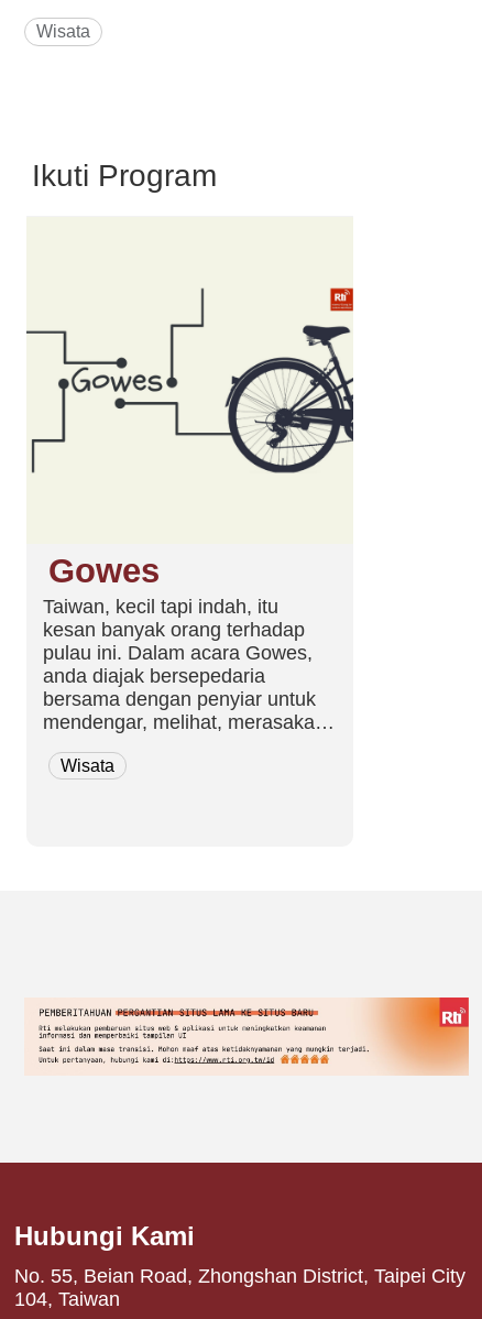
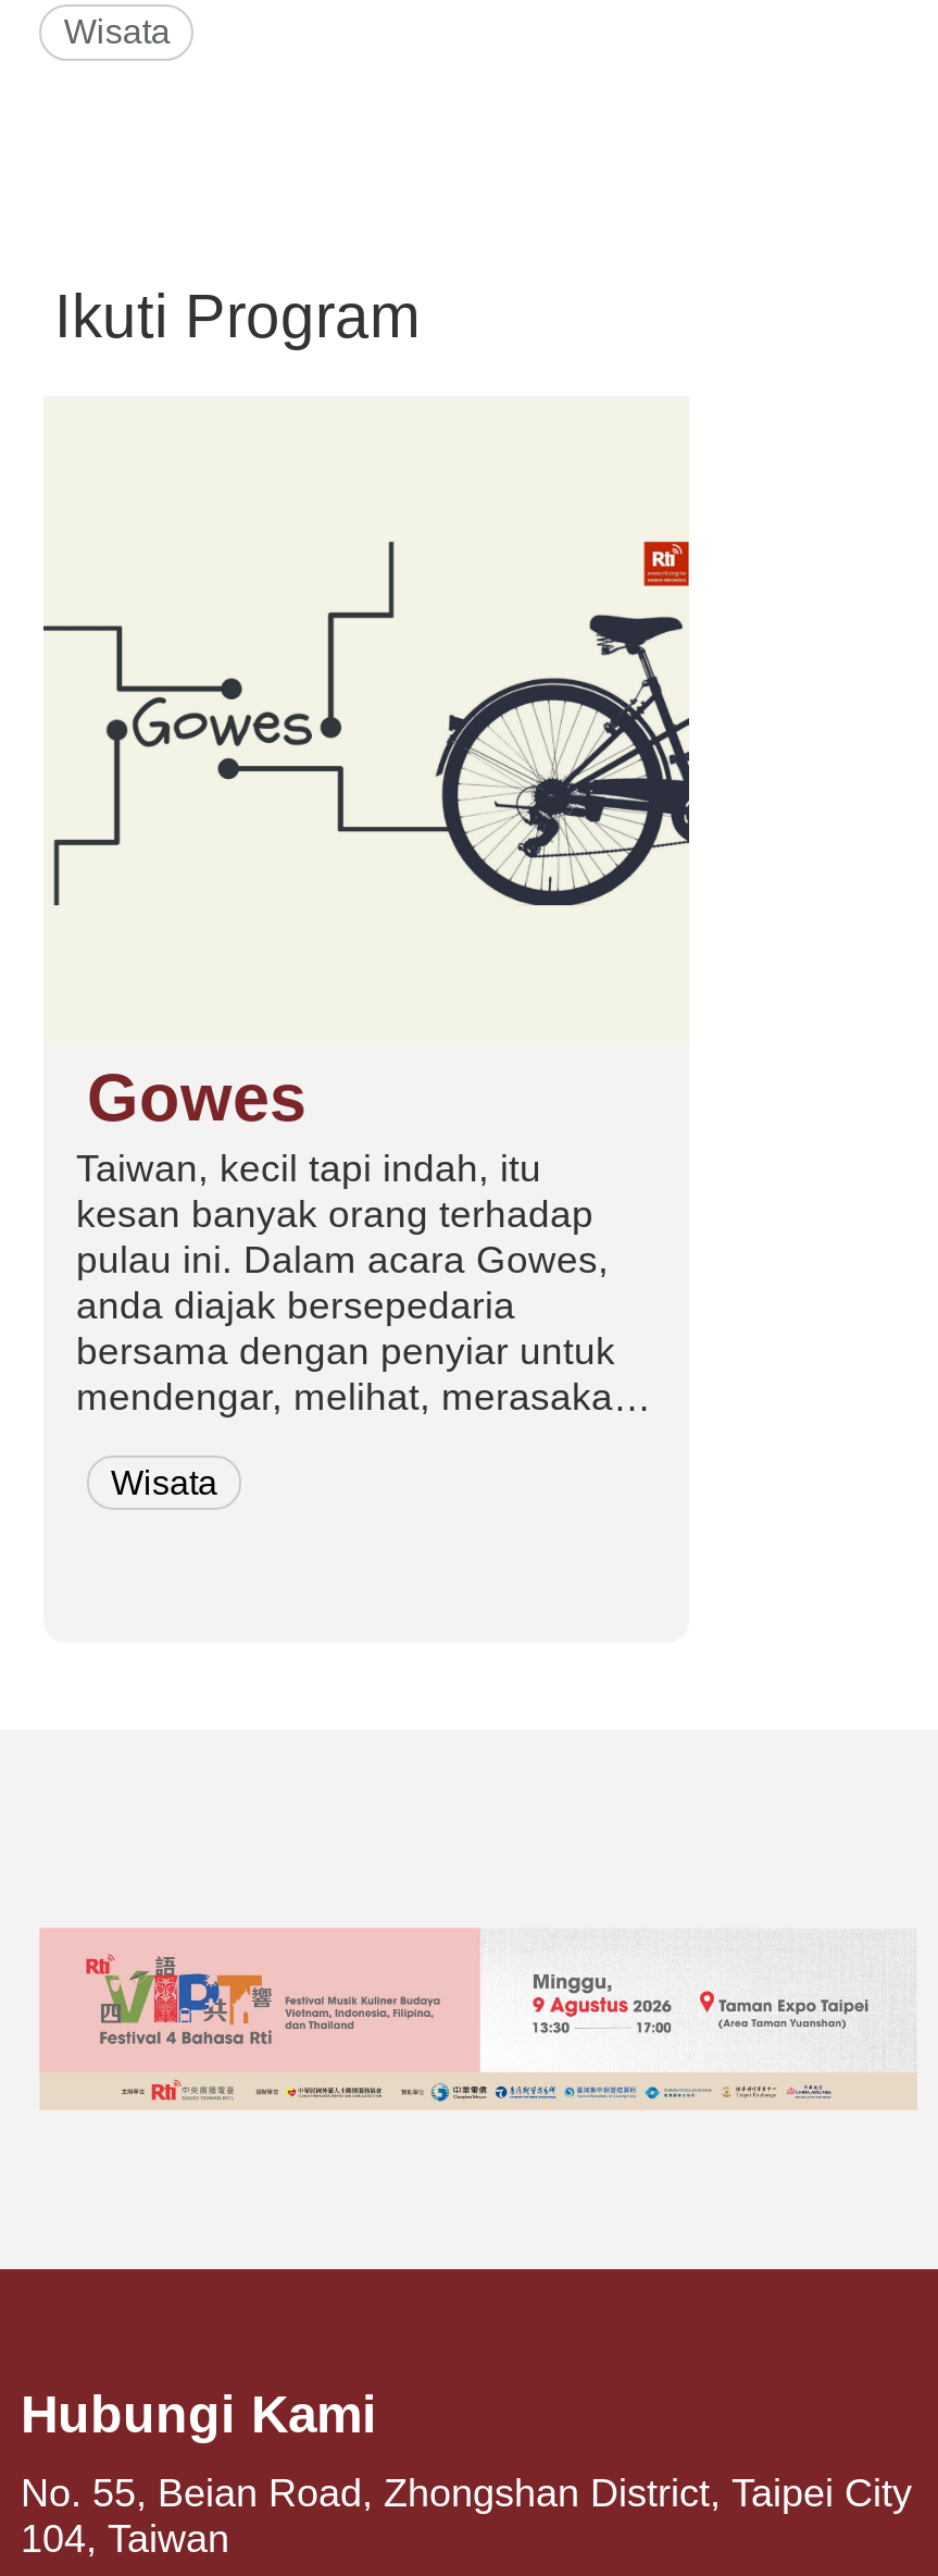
- [image]
+ [image]
